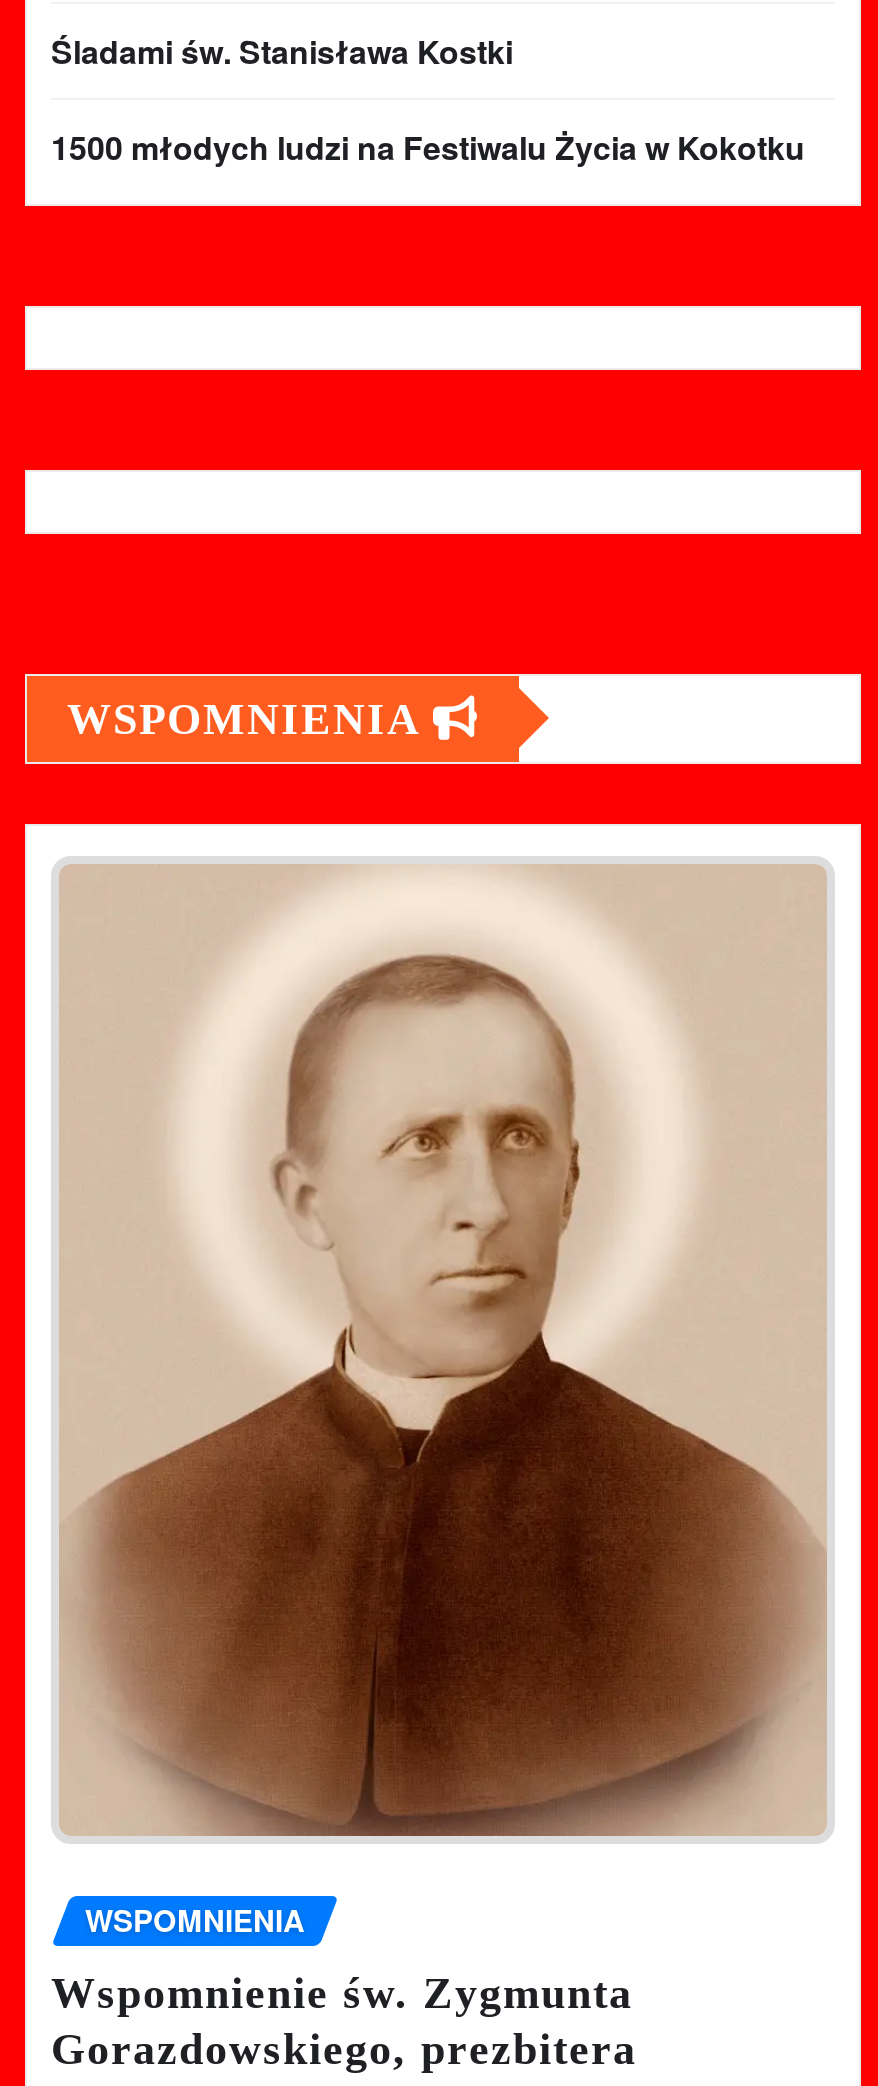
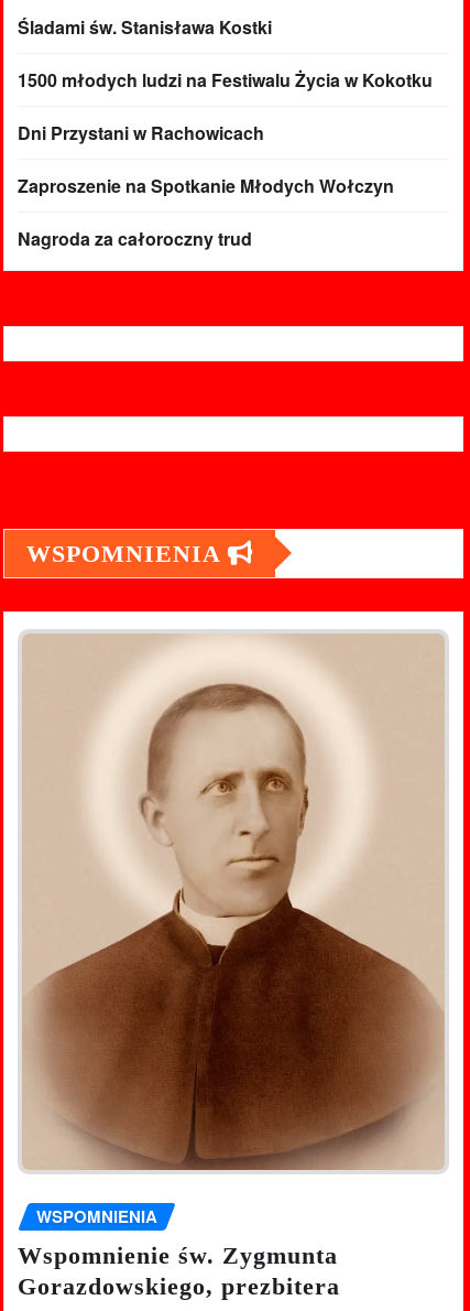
+ Dni Przystani w Rachowicach
+ Zaproszenie na Spotkanie Młodych Wołczyn
+ Nagroda za całoroczny trud
